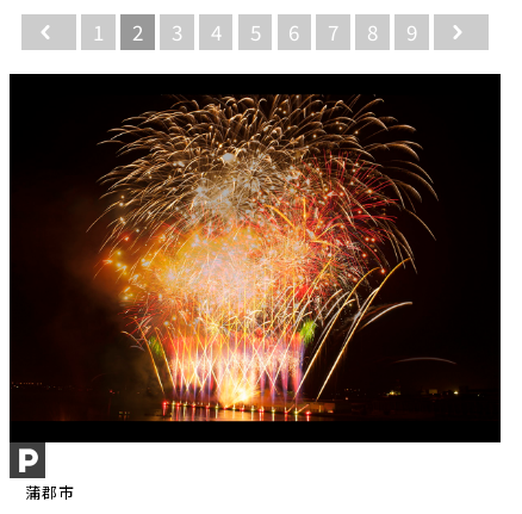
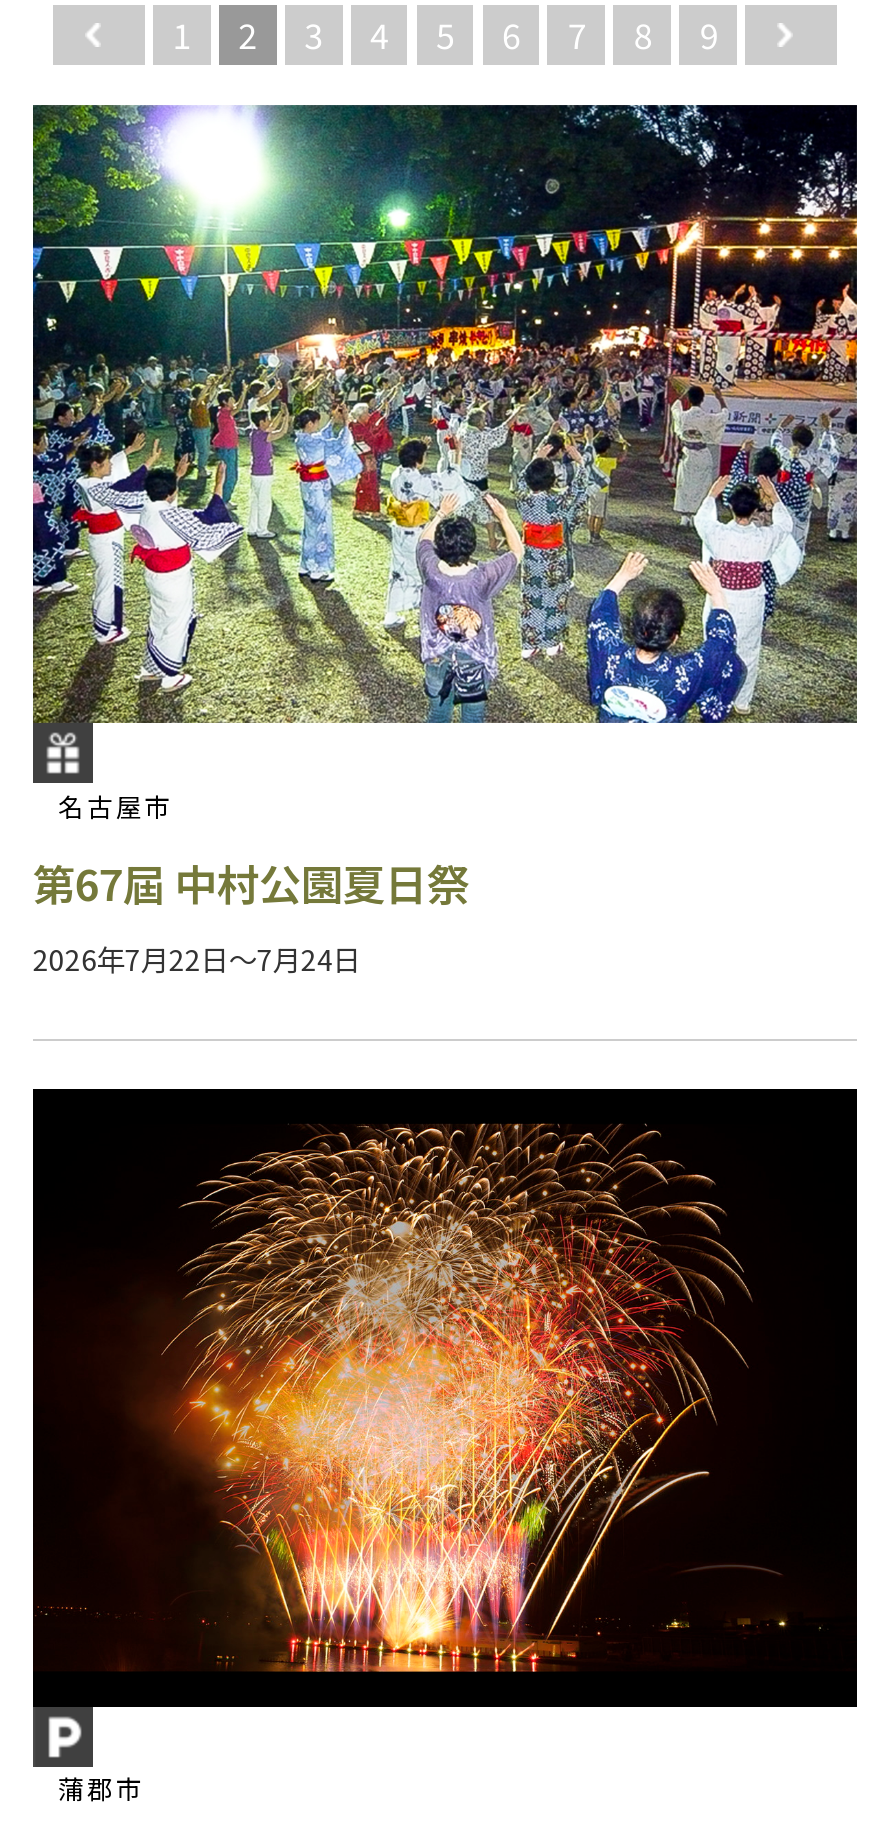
+ [image]
+ 名古屋市
+ 第67屆 中村公園夏日祭
+ 2026年7月22日～7月24日
